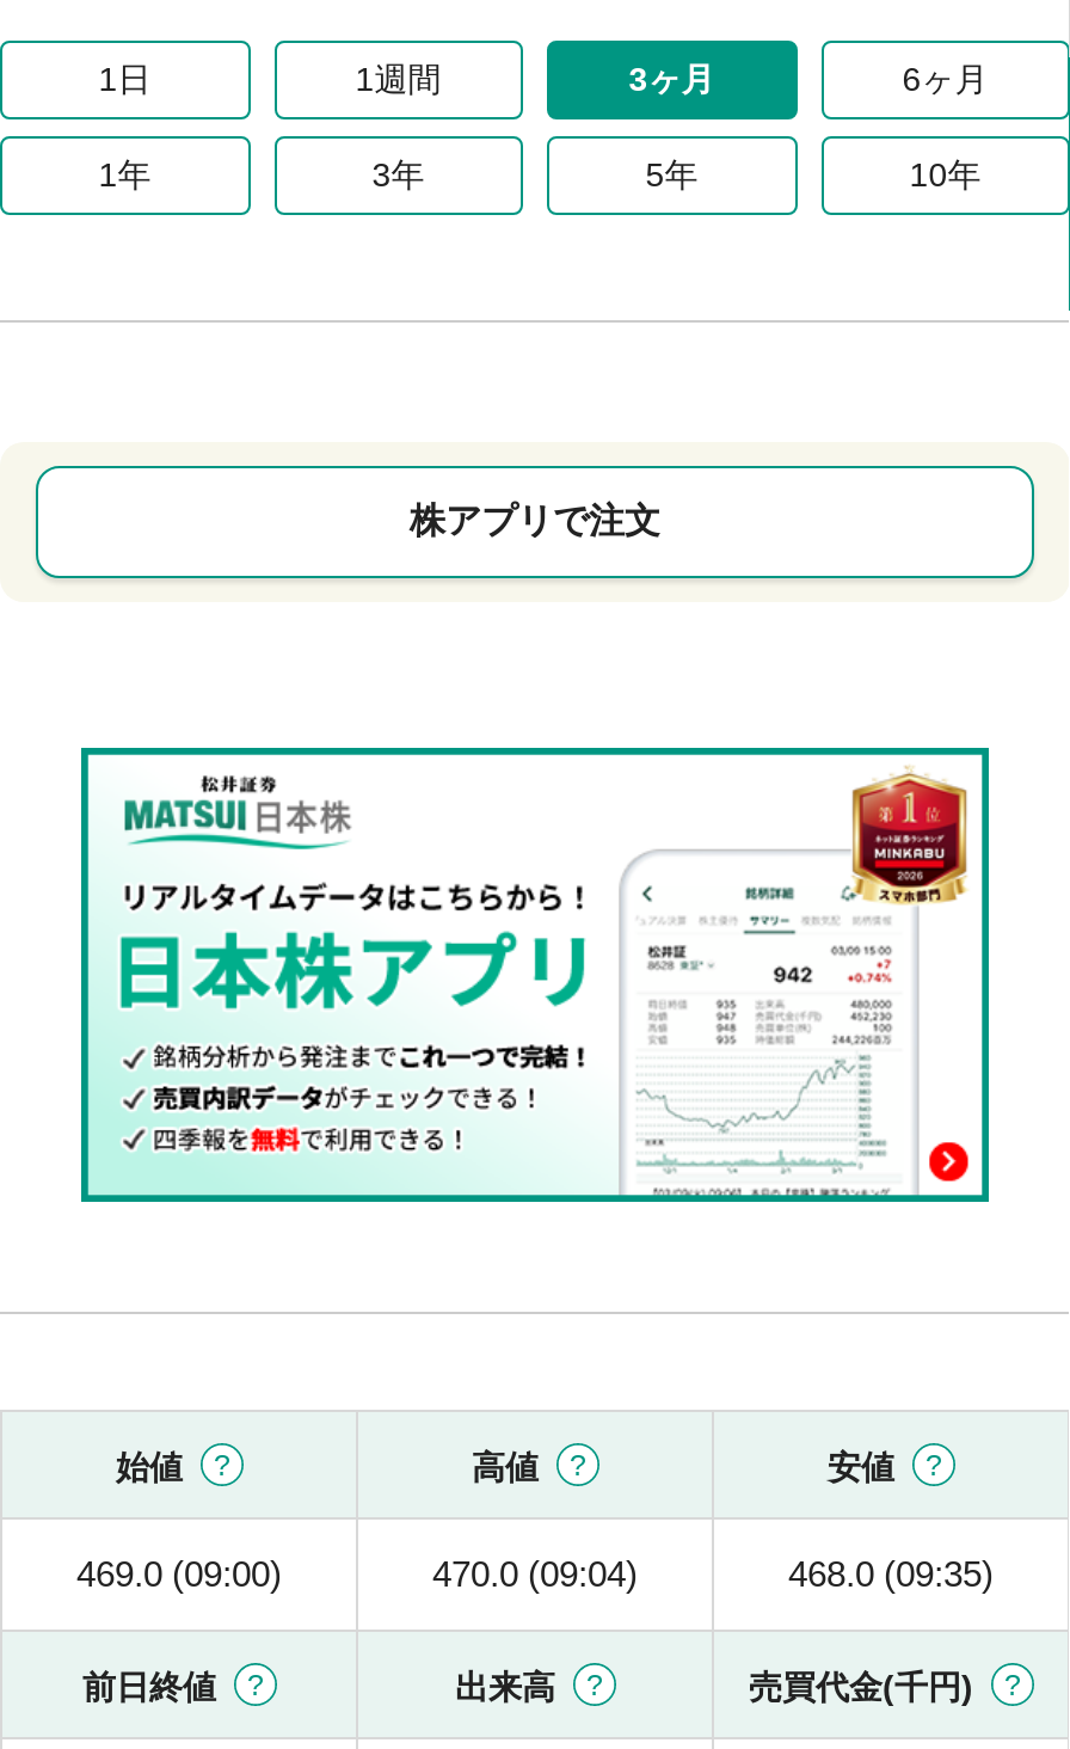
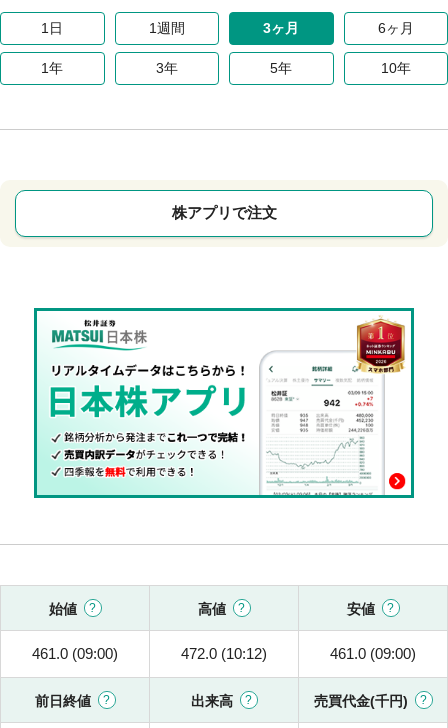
- 469.0 (09:00)
+ 461.0 (09:00)

- 470.0 (09:04)
+ 472.0 (10:12)

- 468.0 (09:35)
+ 461.0 (09:00)
